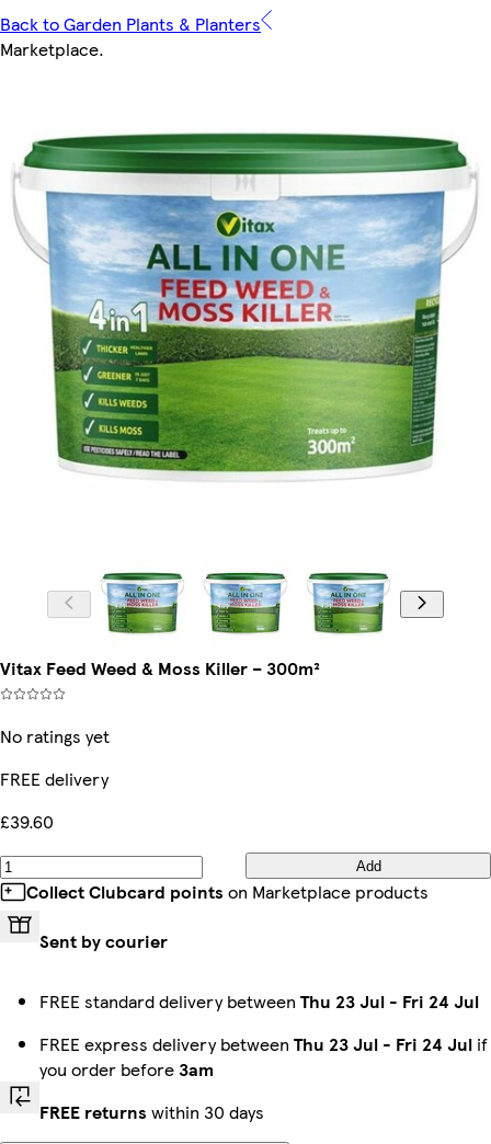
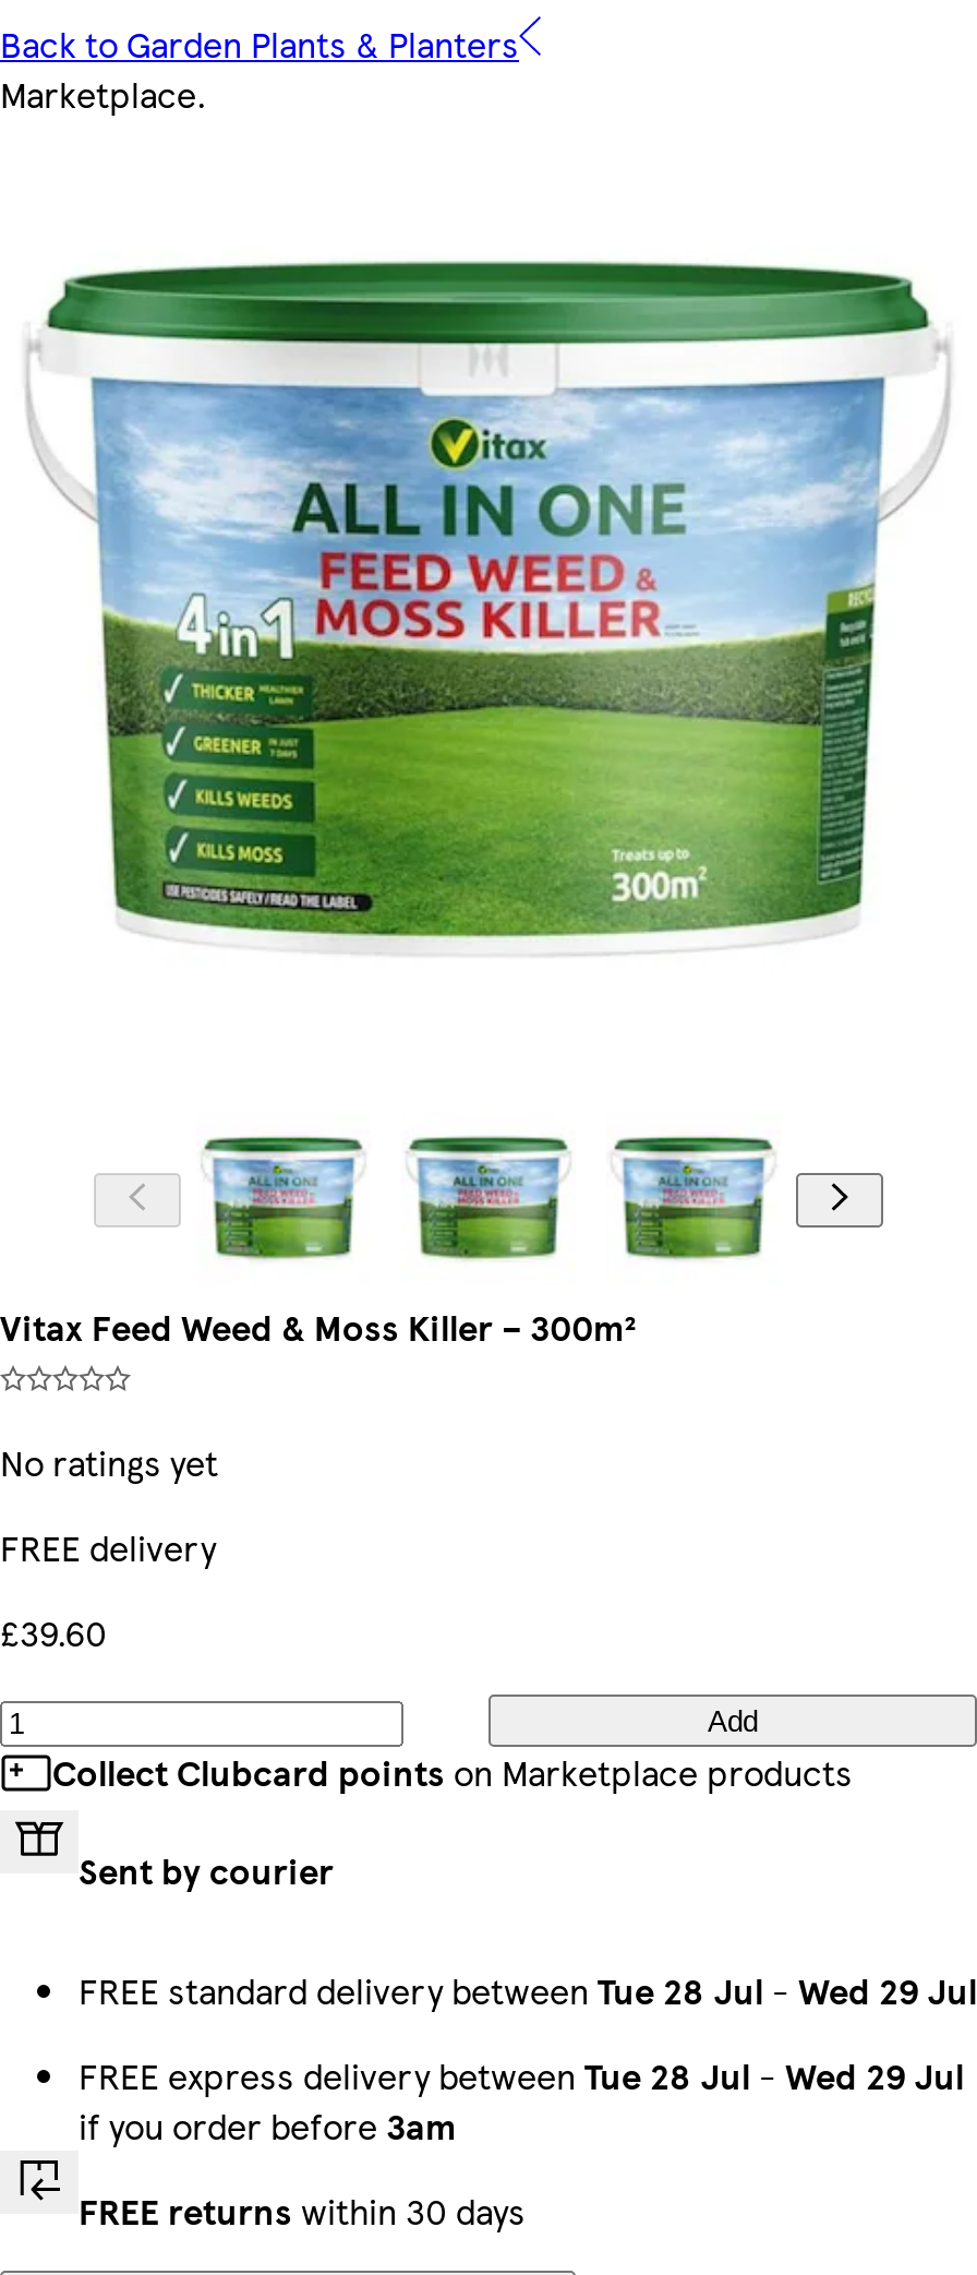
- FREE standard delivery between Thu 23 Jul - Fri 24 Jul
+ FREE standard delivery between Tue 28 Jul - Wed 29 Jul

- FREE express delivery between Thu 23 Jul - Fri 24 Jul if
- you order before 3am
+ FREE express delivery between Tue 28 Jul - Wed 29 Jul
+ if you order before 3am
